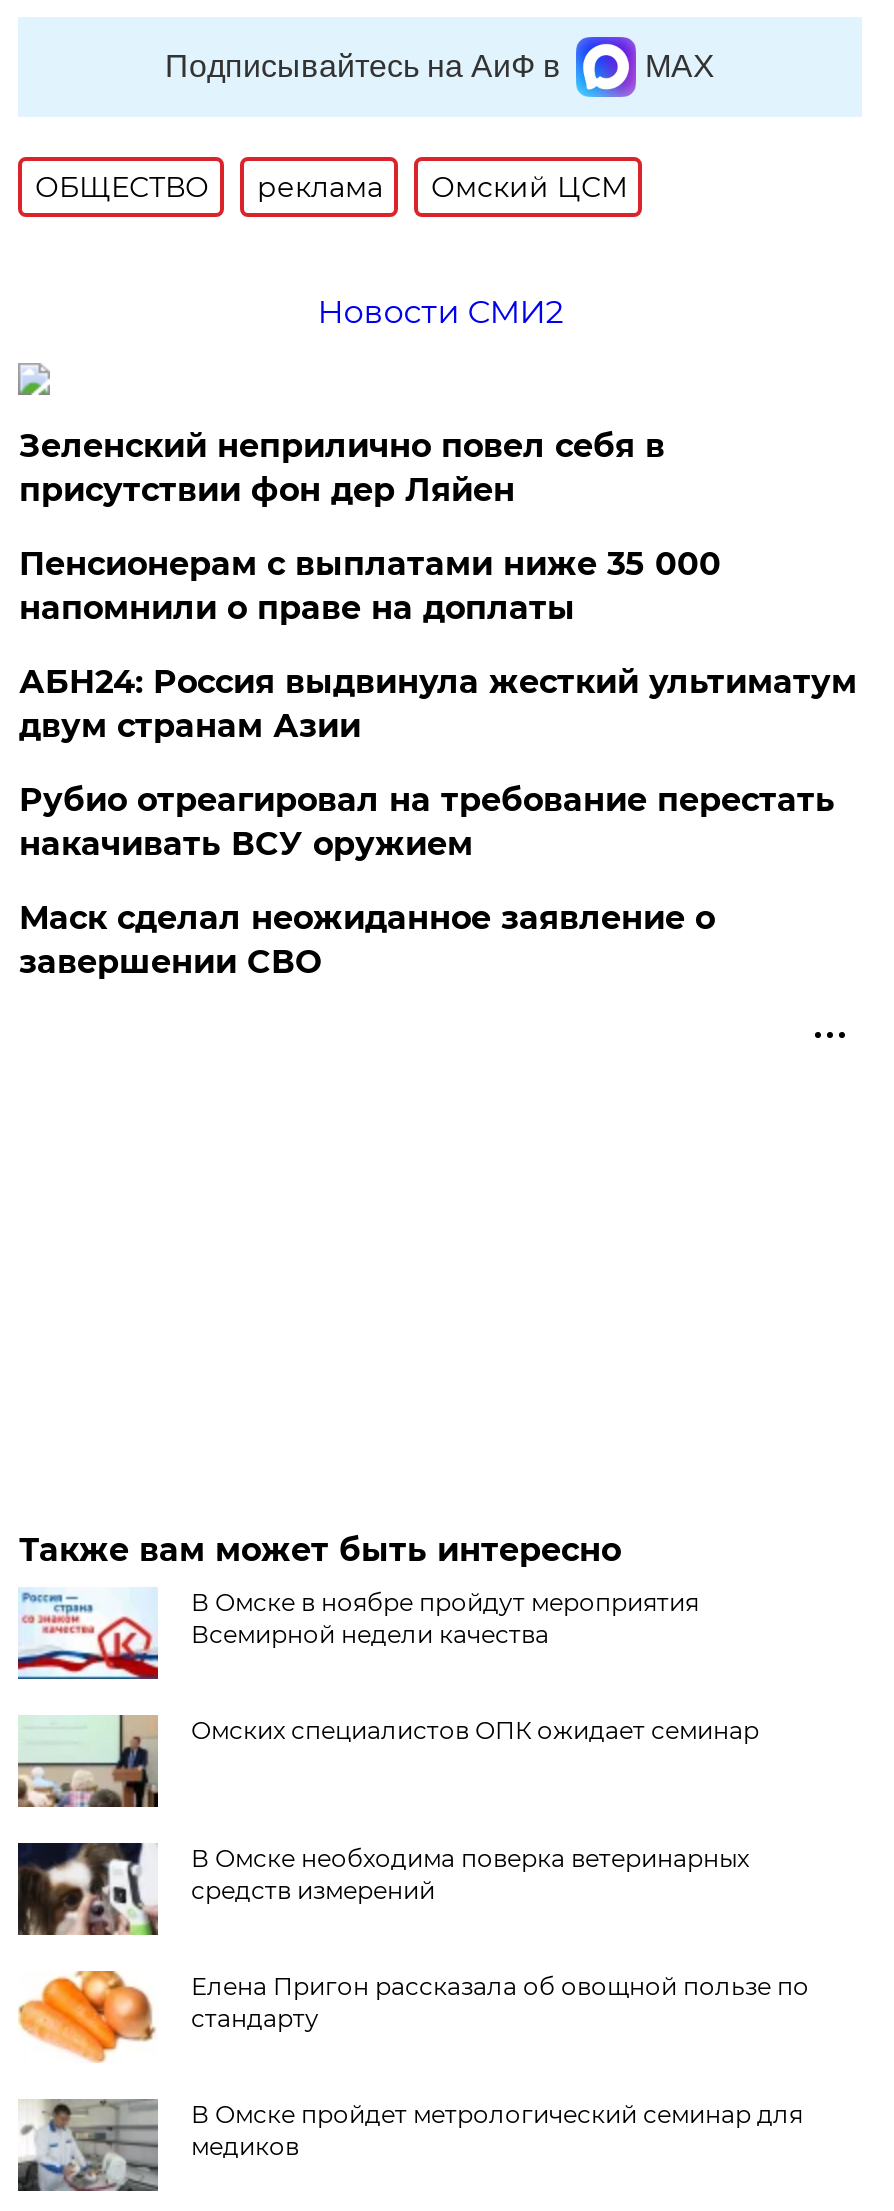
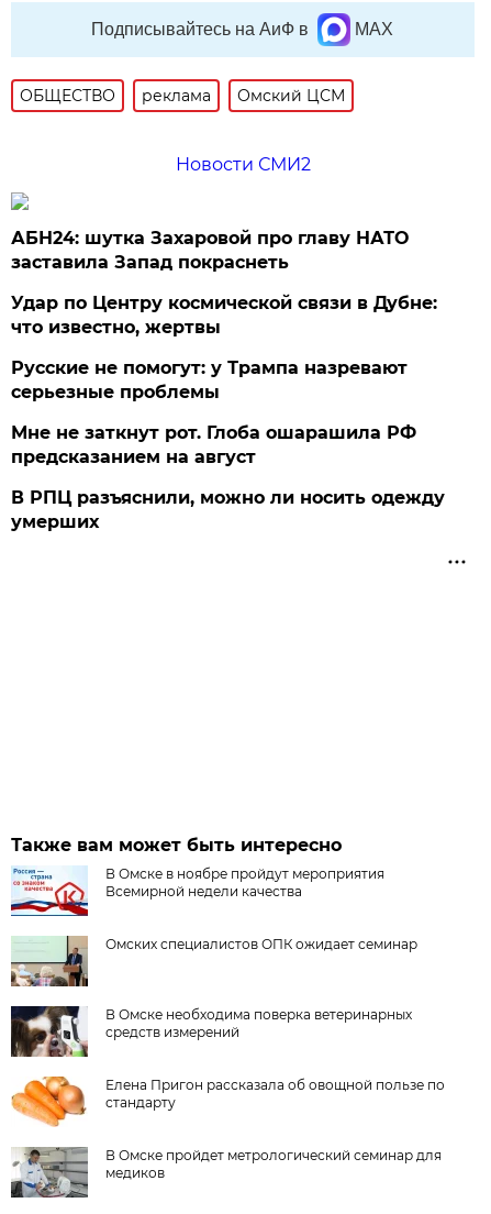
- Зеленский неприлично повел cебя в
- присутствии фон дер Ляйен
+ АБН24: шутка Захаровой про главу НАТО
+ заставила Запад покраснеть

- Пенсионерам с выплатами ниже 35 000
- напомнили о праве на доплаты
+ Удар по Центру космической связи в Дубне:
+ что известно, жертвы

- АБН24: Россия выдвинула жесткий ультиматум
- двум странам Азии
+ Русские не помогут: у Трампа назревают
+ серьезные проблемы

- Рубио отреагировал на требование перестать
- накачивать ВСУ оружием
+ Мне не заткнут рот. Глоба ошарашила РФ
+ предсказанием на август

- Маск сделал неожиданное заявление о
- завершении СВО
+ В РПЦ разъяснили, можно ли носить одежду
+ умерших
